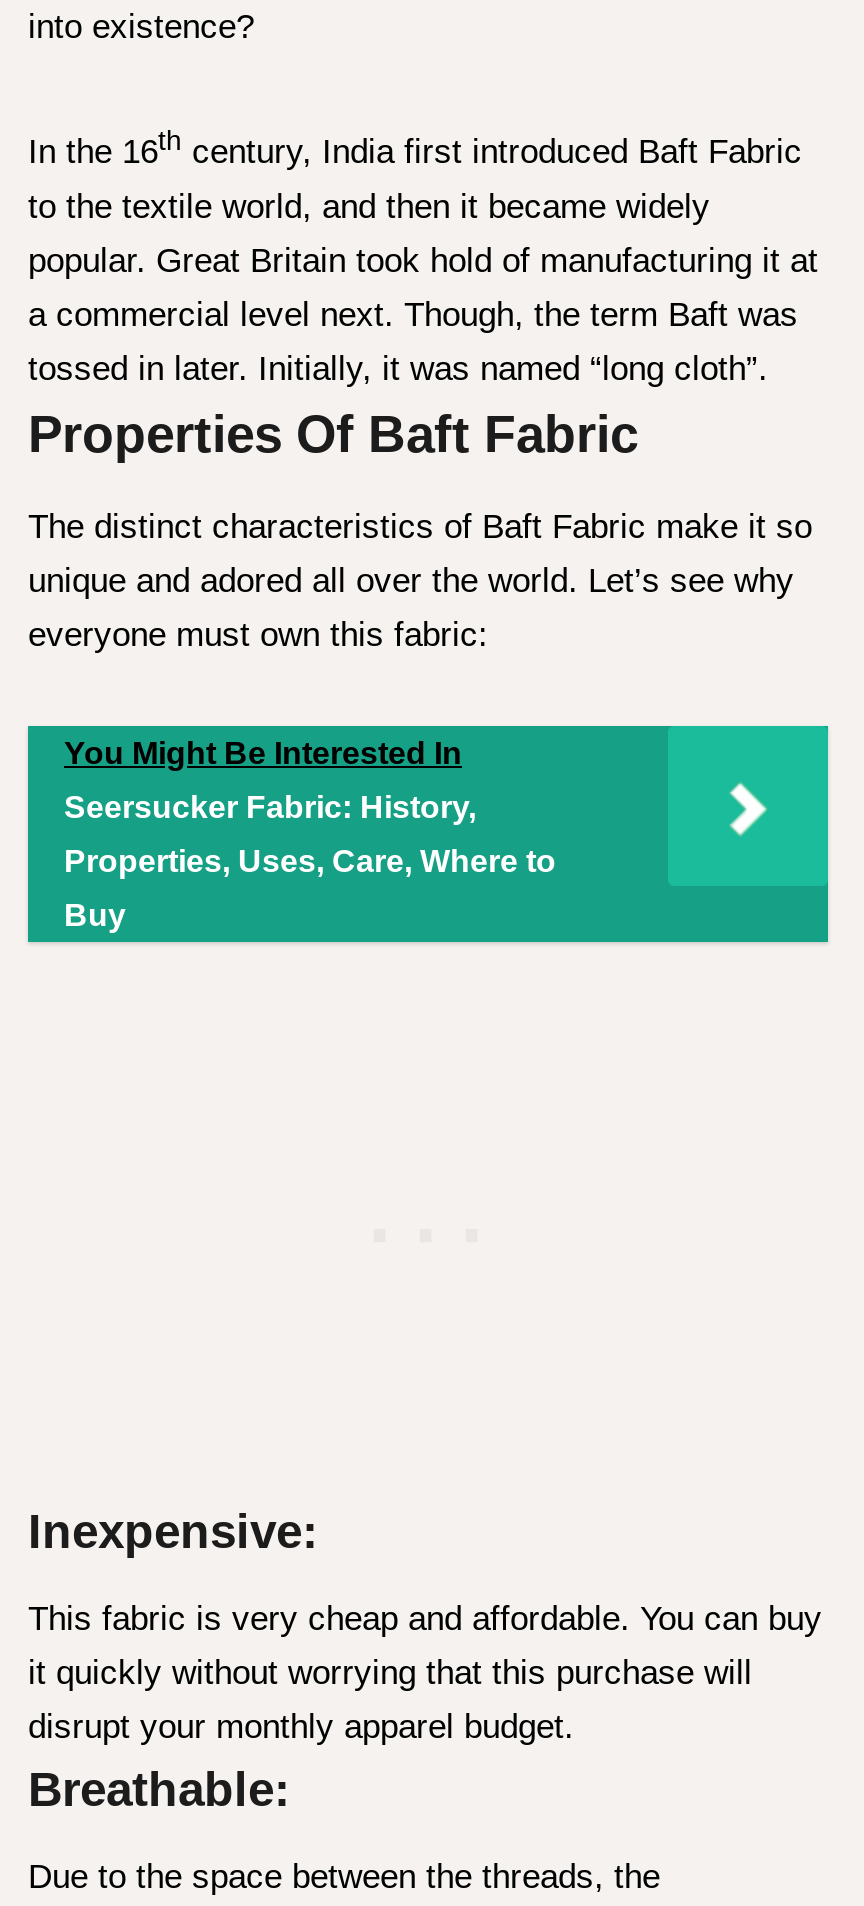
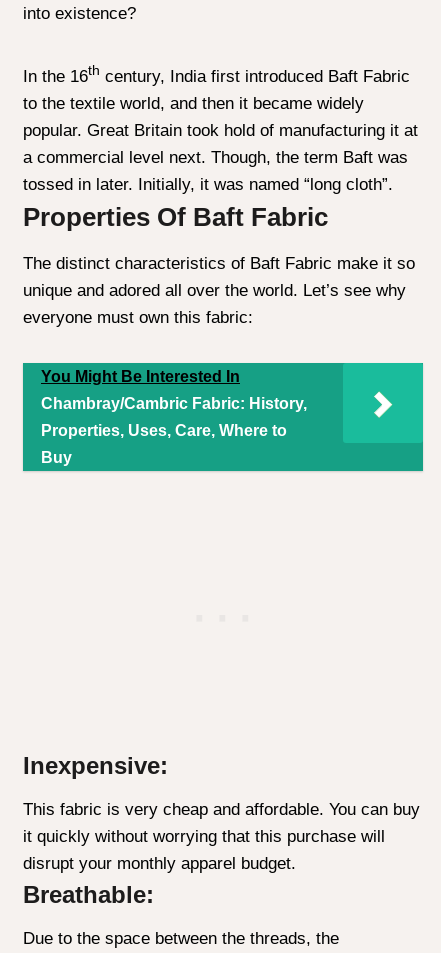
- Seersucker Fabric: History,
+ Chambray/Cambric Fabric: History,
